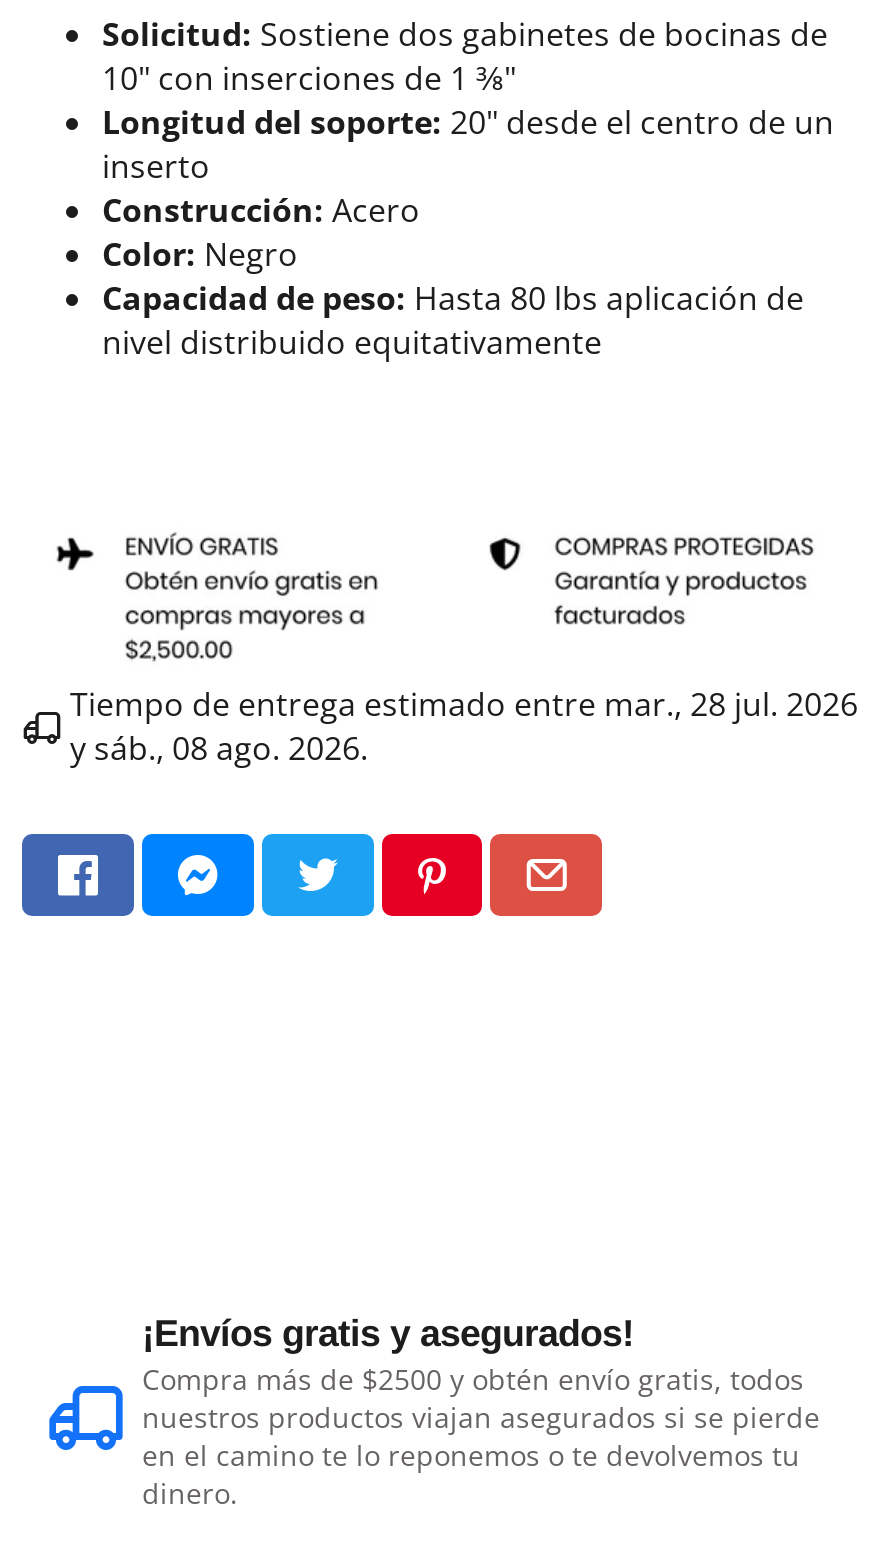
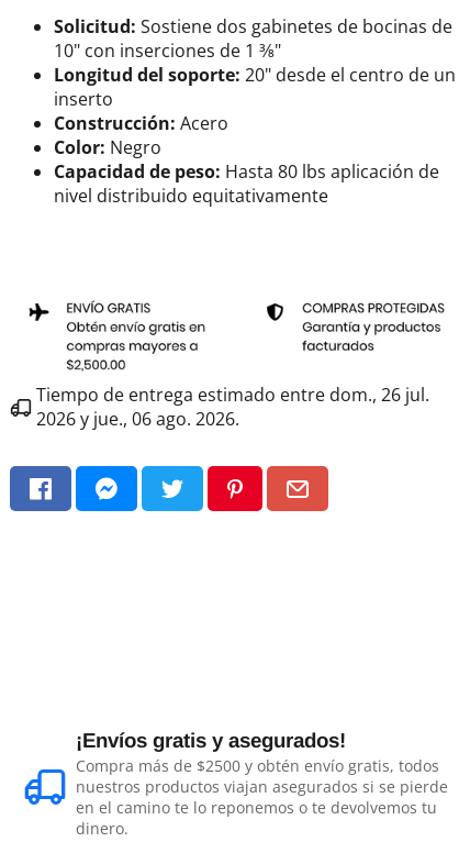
- Tiempo de entrega estimado entre mar., 28 jul. 2026
- y sáb., 08 ago. 2026.
+ Tiempo de entrega estimado entre dom., 26 jul.
+ 2026 y jue., 06 ago. 2026.
